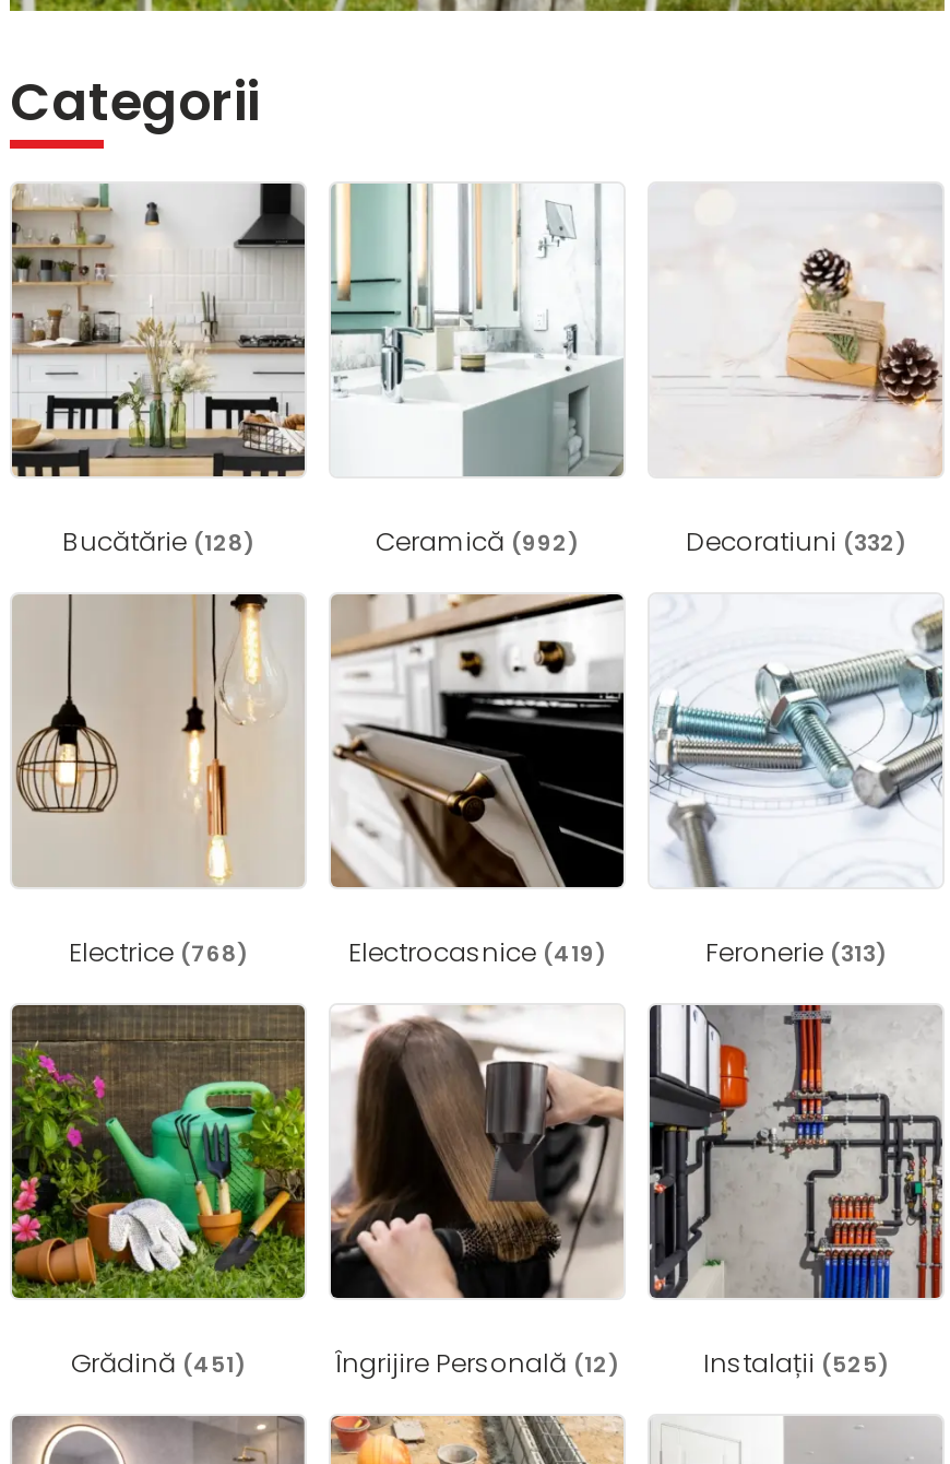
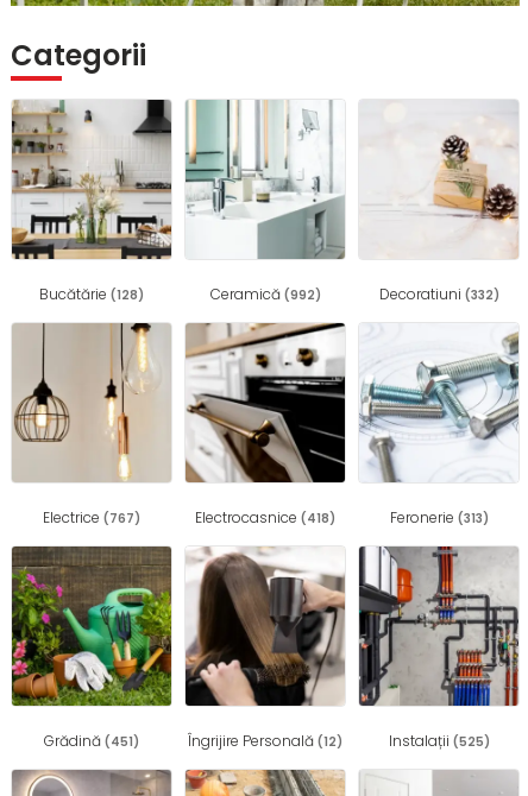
- Electrice (768)
+ Electrice (767)

- Electrocasnice (419)
+ Electrocasnice (418)
